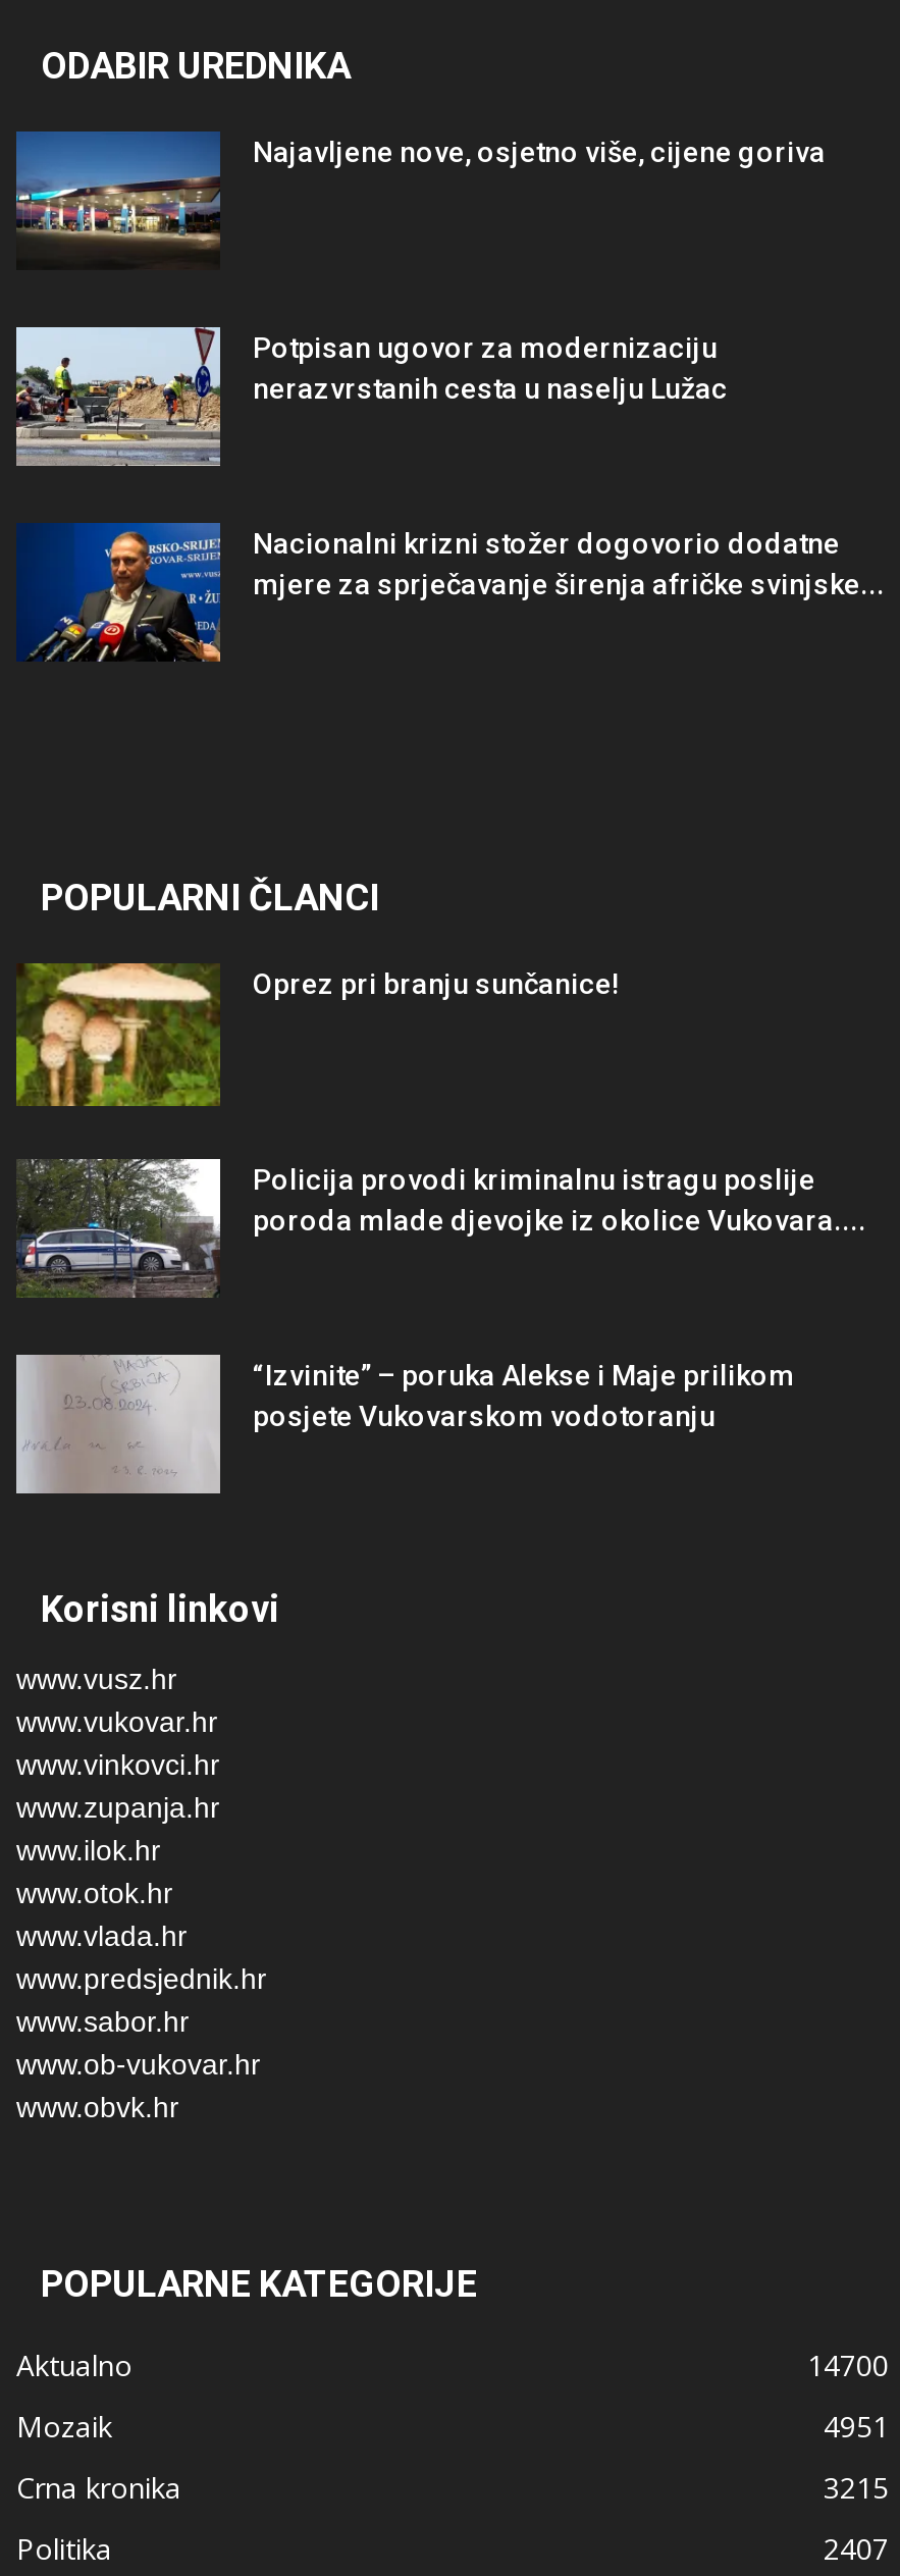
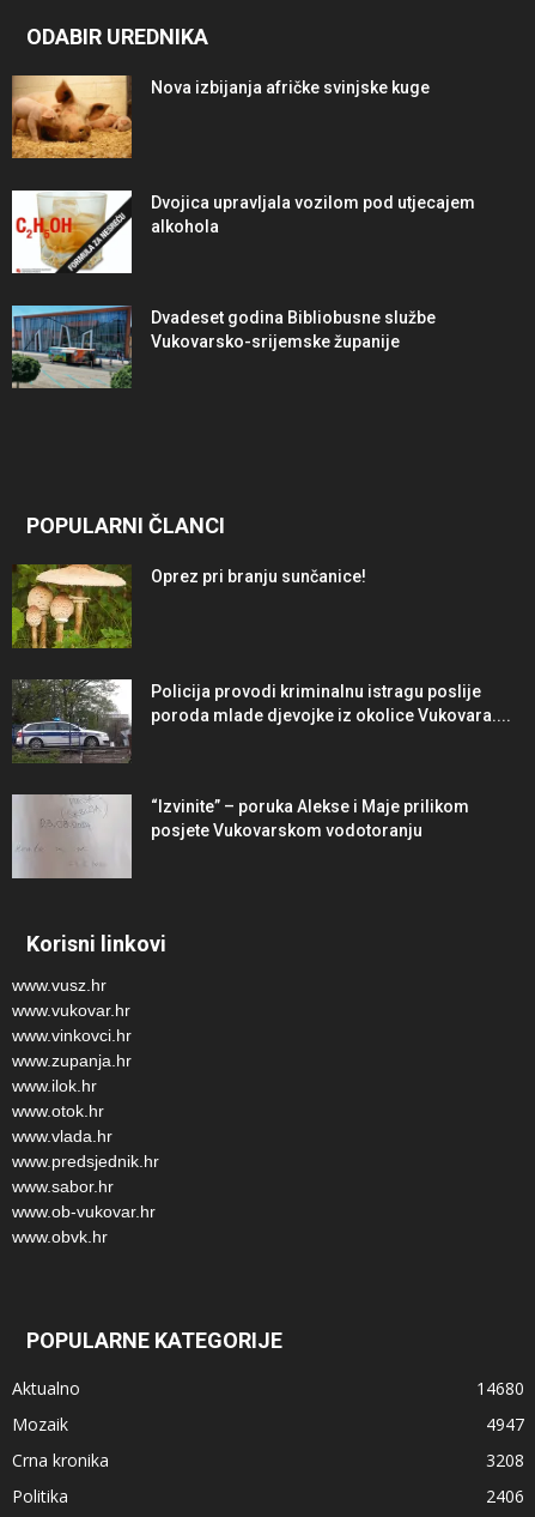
- [image]
- Najavljene nove, osjetno više, cijene goriva
+ [image]
+ Nova izbijanja afričke svinjske kuge

- [image]
- Potpisan ugovor za modernizaciju
- nerazvrstanih cesta u naselju Lužac
+ [image]
+ Dvojica upravljala vozilom pod utjecajem
+ alkohola

- [image]
- Nacionalni krizni stožer dogovorio dodatne
- mjere za sprječavanje širenja afričke svinjske...
+ [image]
+ Dvadeset godina Bibliobusne službe
+ Vukovarsko-srijemske županije

- 14700
+ 14680

- 4951
+ 4947

- 3215
+ 3208

- 2407
+ 2406
